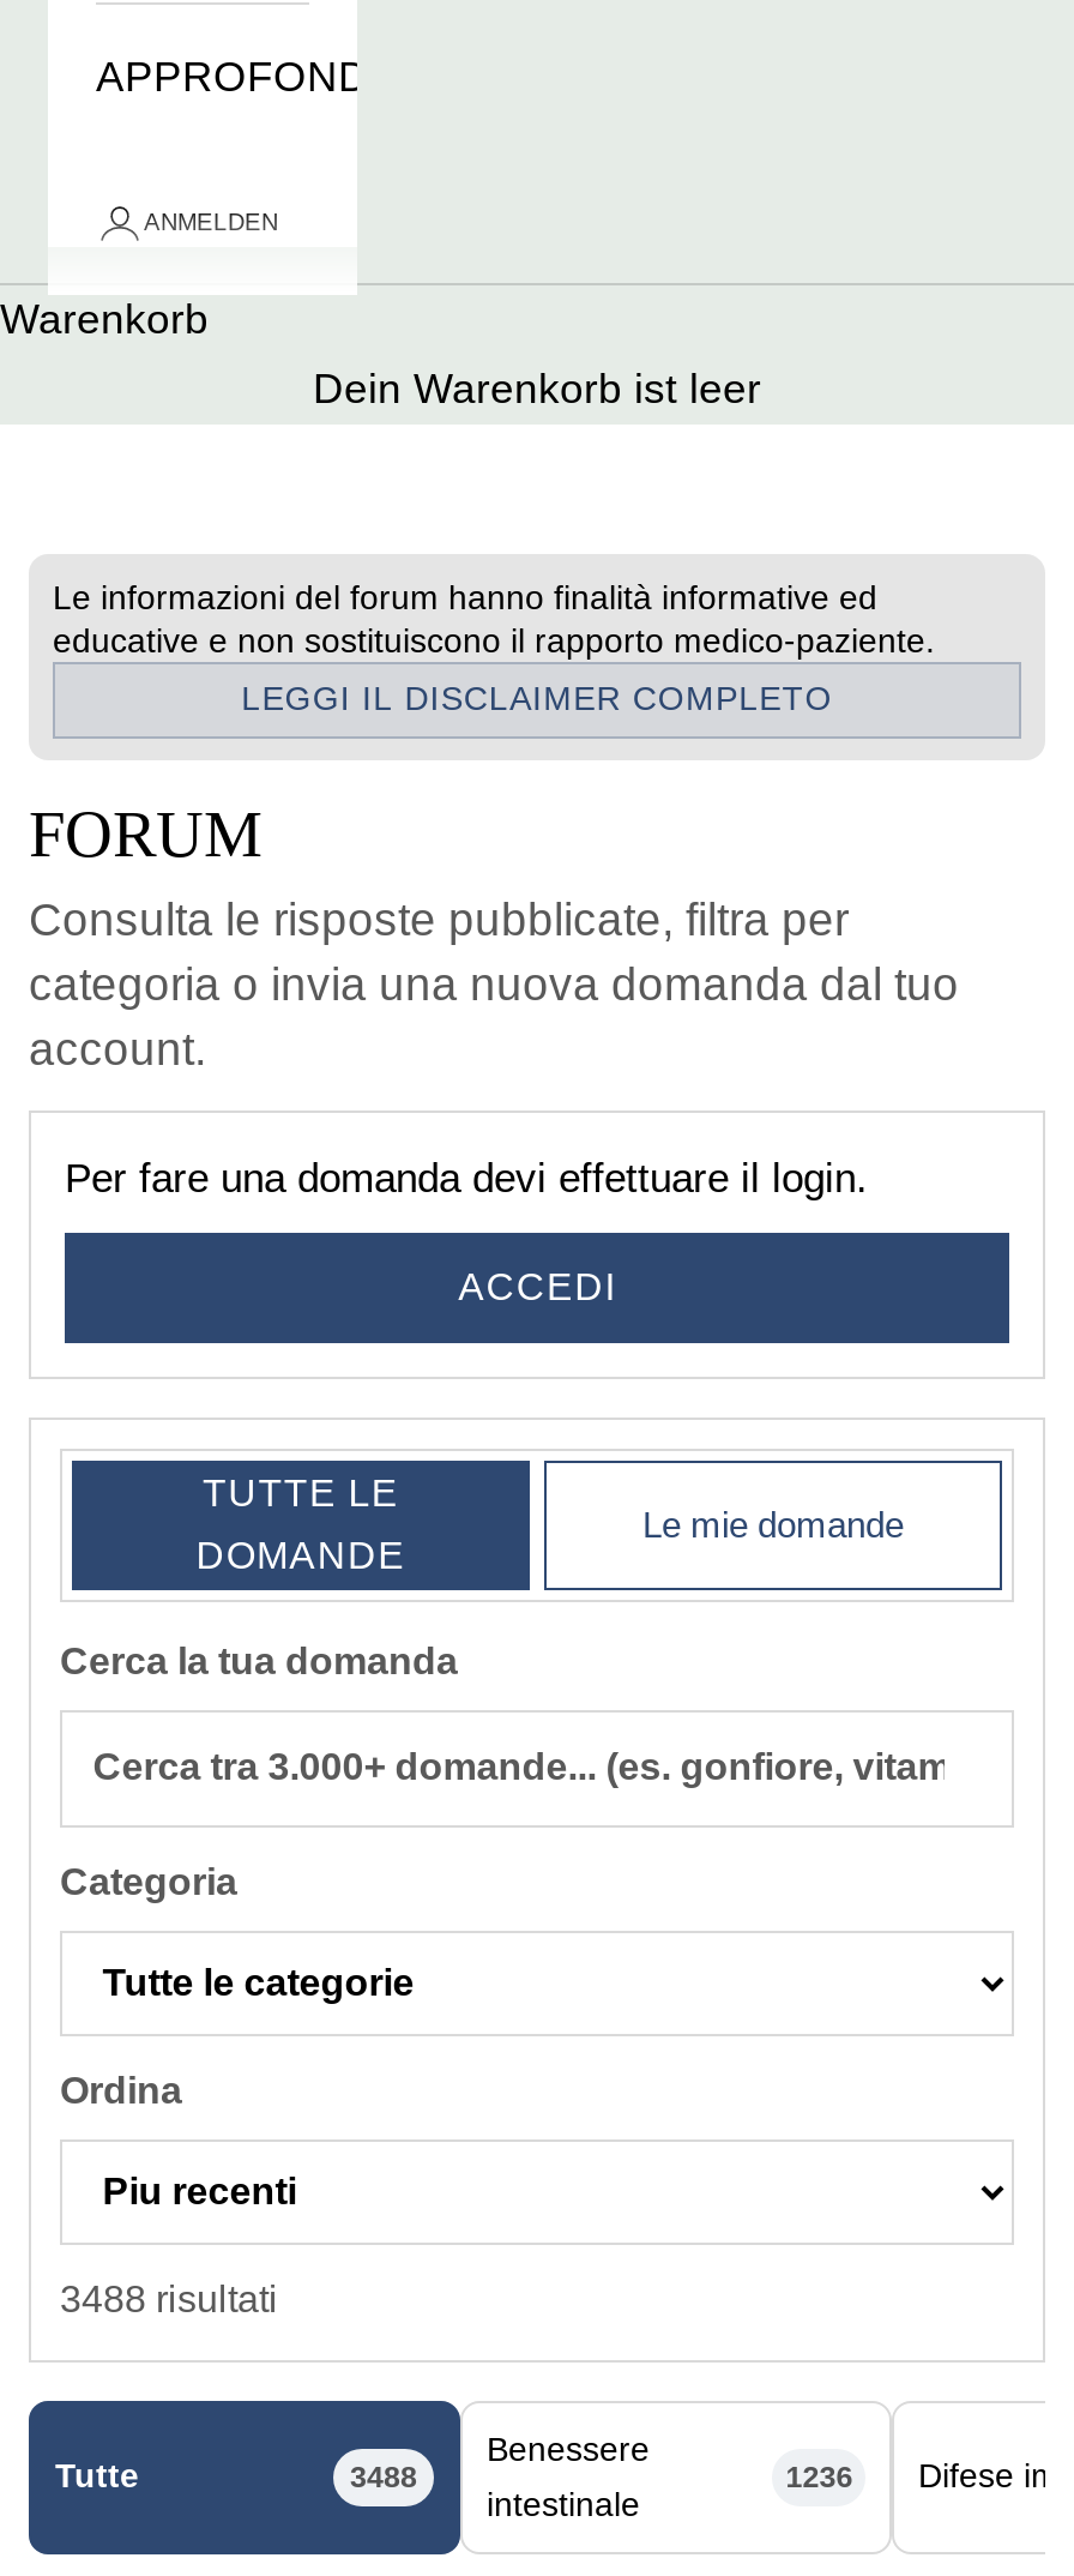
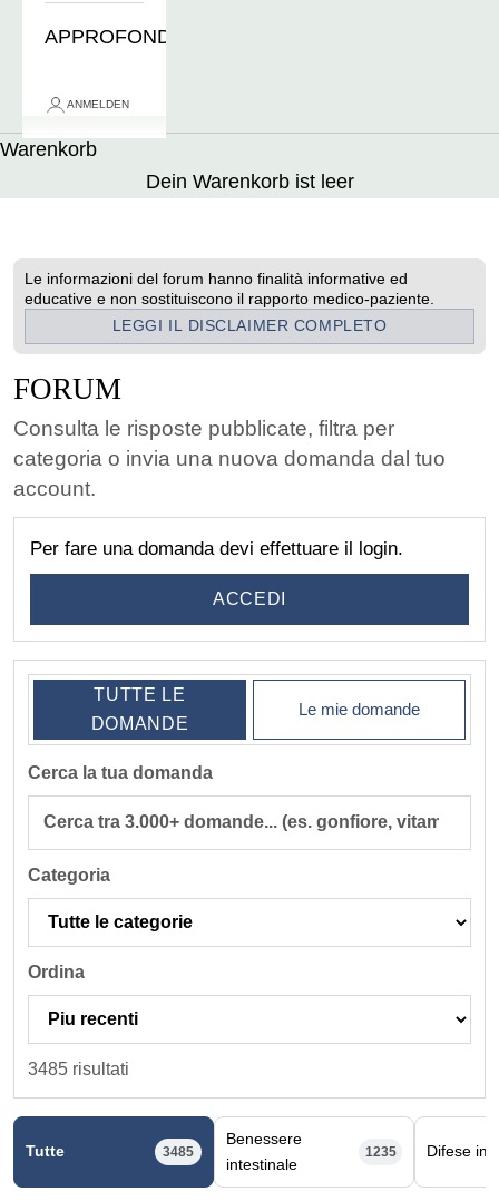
- 3488 risultati
+ 3485 risultati

- 3488
+ 3485

- 1236
+ 1235
